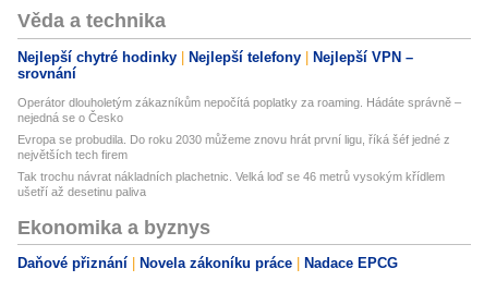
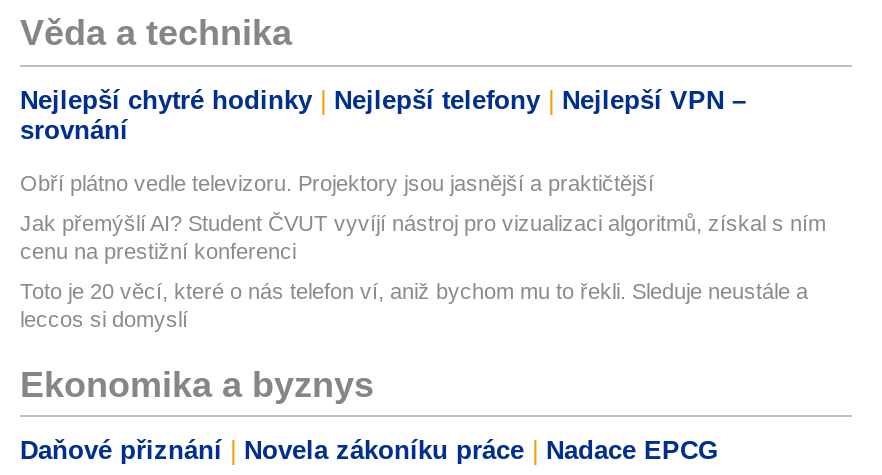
- Operátor dlouholetým zákazníkům nepočítá poplatky za roaming. Hádáte správně –
- nejedná se o Česko
+ Obří plátno vedle televizoru. Projektory jsou jasnější a praktičtější

- Evropa se probudila. Do roku 2030 můžeme znovu hrát první ligu, říká šéf jedné z
- největších tech firem
+ Jak přemýšlí AI? Student ČVUT vyvíjí nástroj pro vizualizaci algoritmů, získal s ním
+ cenu na prestižní konferenci

- Tak trochu návrat nákladních plachetnic. Velká loď se 46 metrů vysokým křídlem
- ušetří až desetinu paliva
+ Toto je 20 věcí, které o nás telefon ví, aniž bychom mu to řekli. Sleduje neustále a
+ leccos si domyslí
